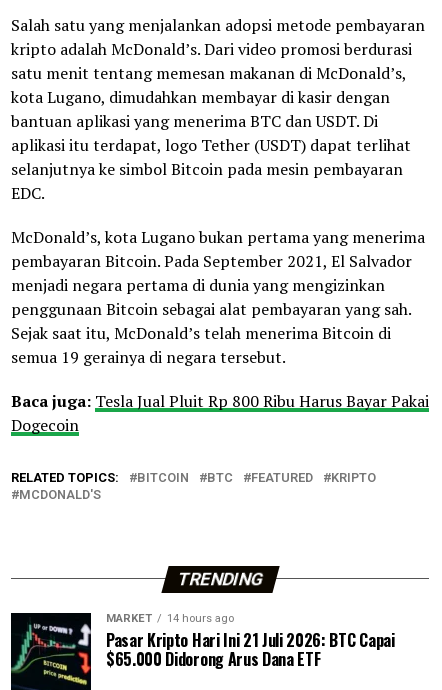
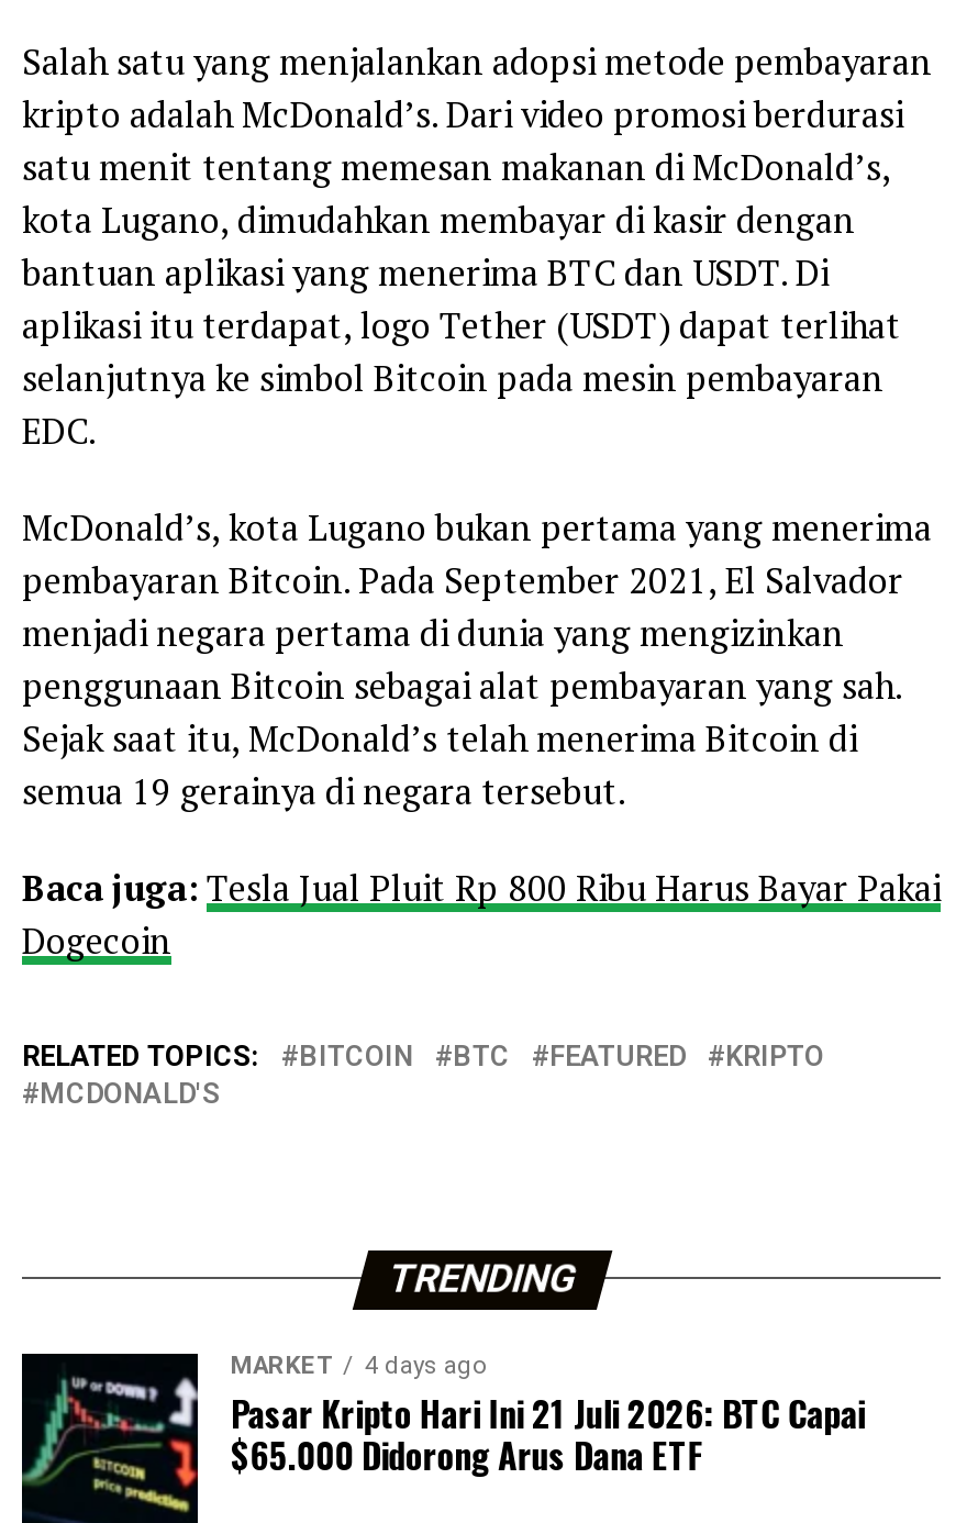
- MARKET 14 hours ago
+ MARKET 4 days ago
